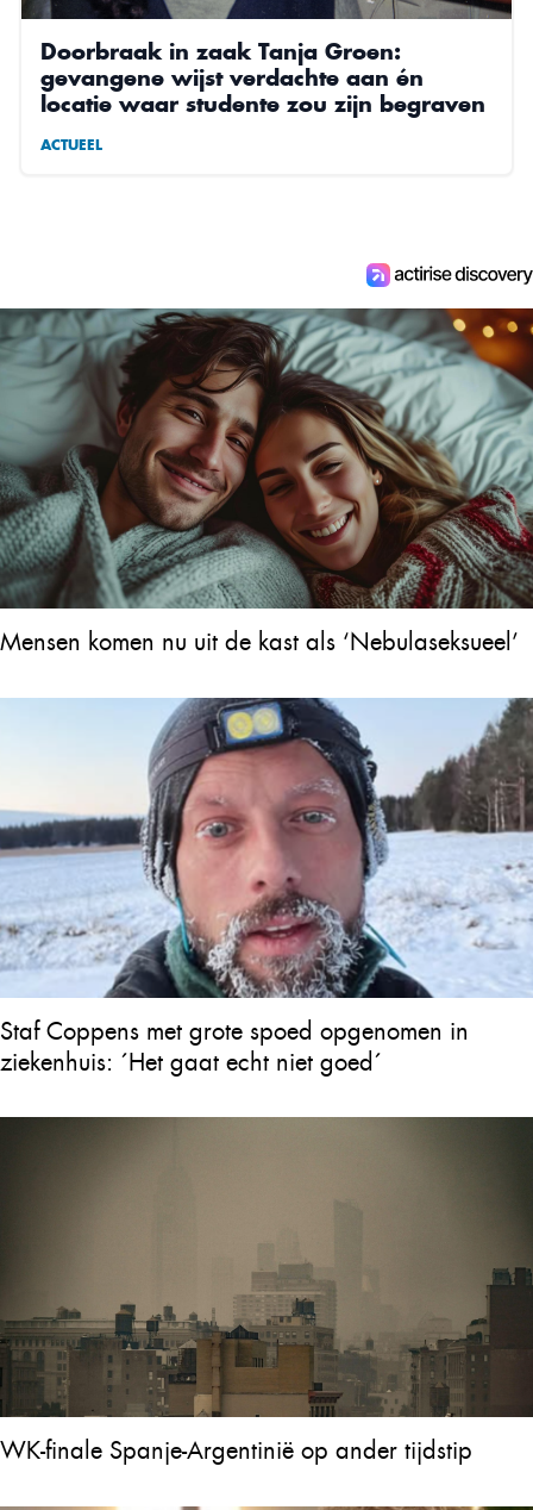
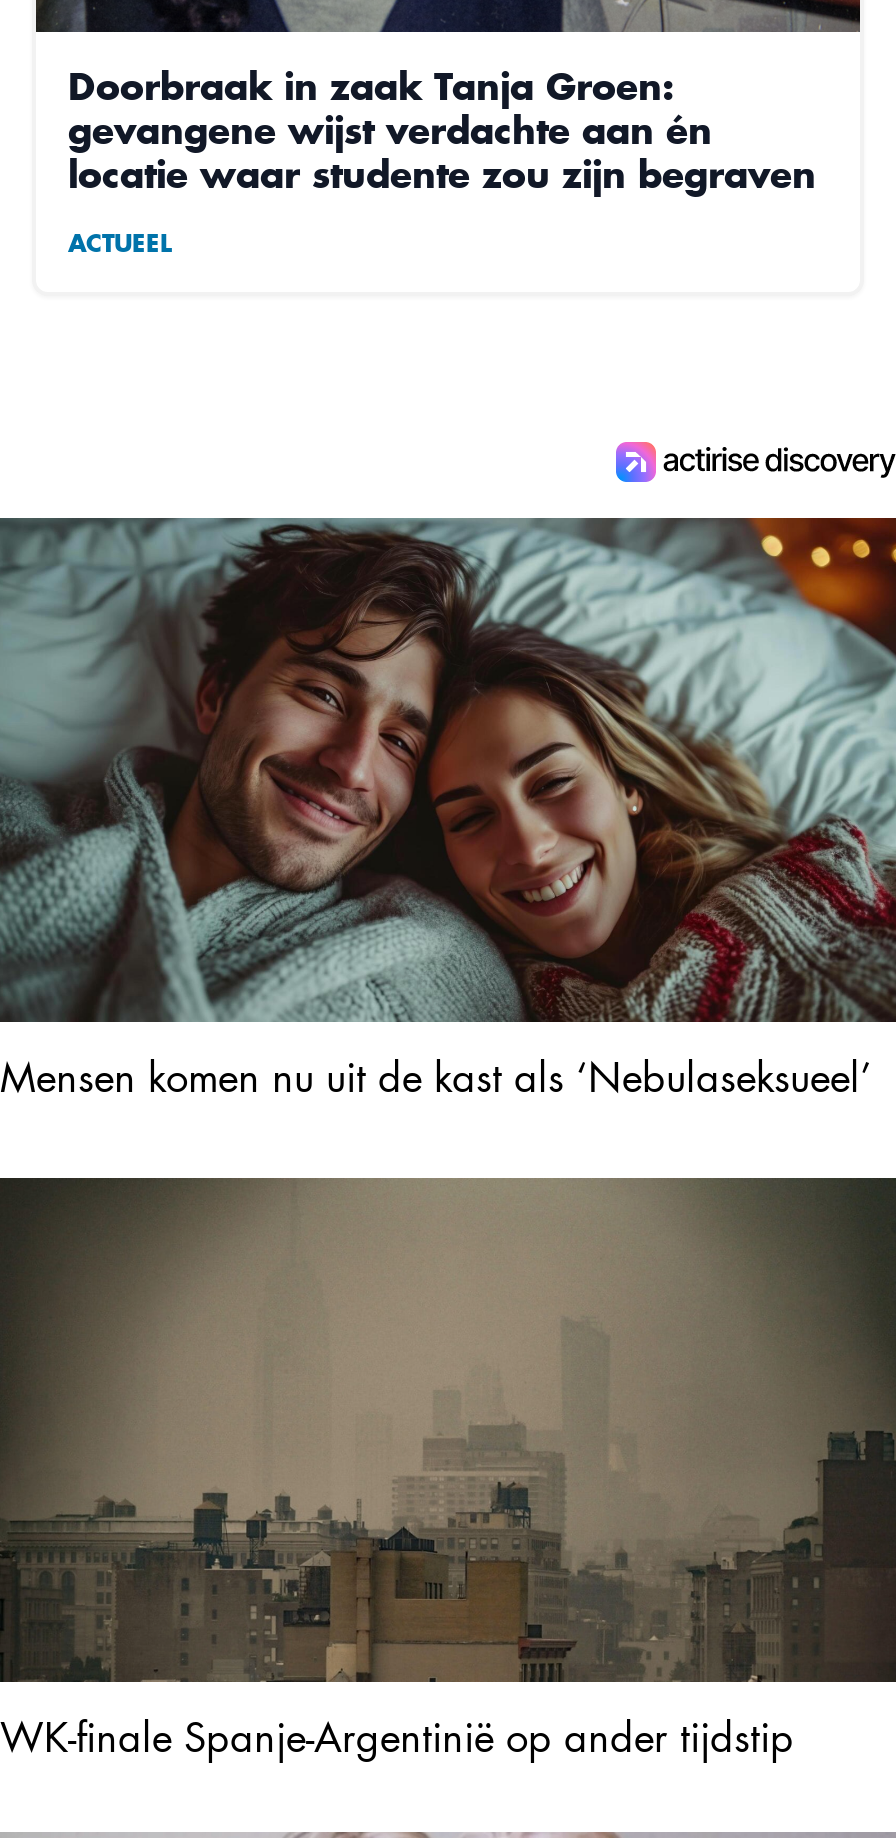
- [image]
- Staf Coppens met grote spoed opgenomen in
- ziekenhuis: ´Het gaat echt niet goed´
